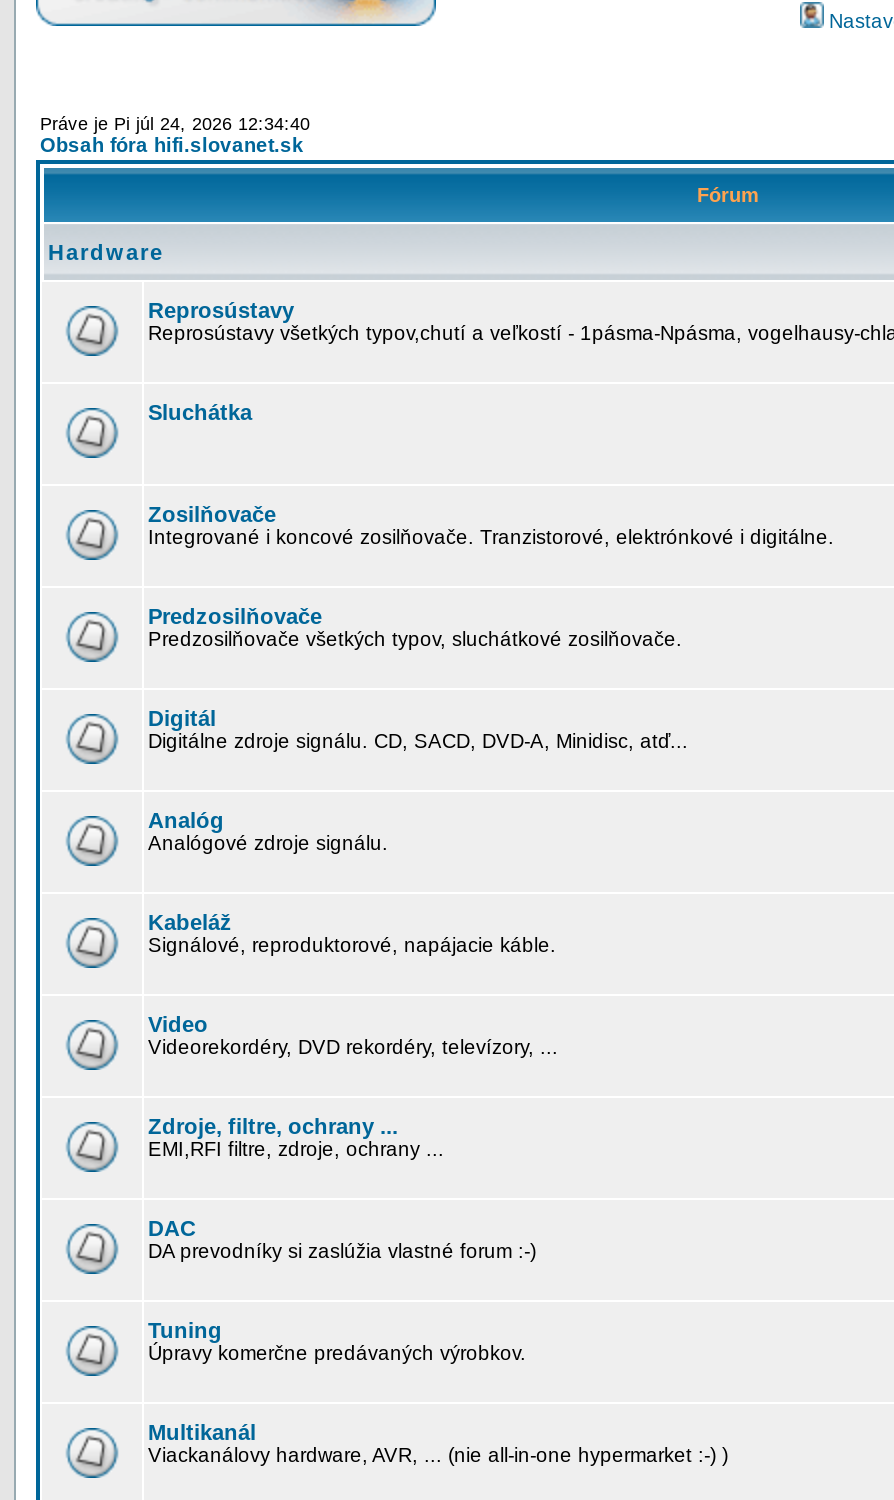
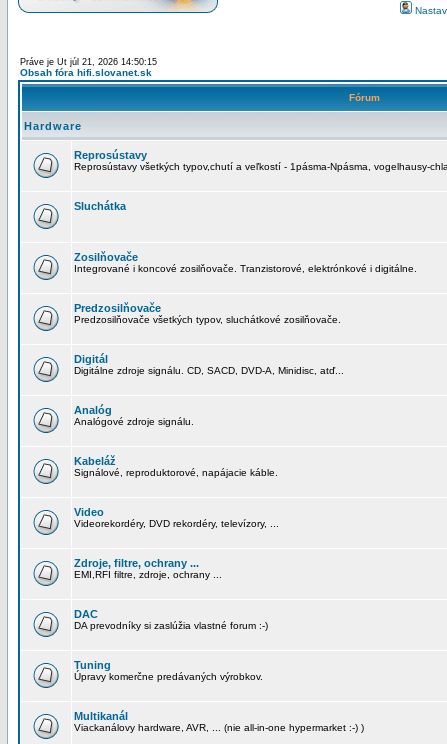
- Práve je Pi júl 24, 2026 12:34:40
+ Práve je Ut júl 21, 2026 14:50:15
